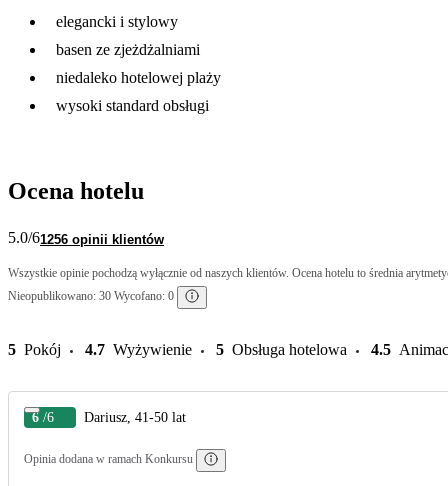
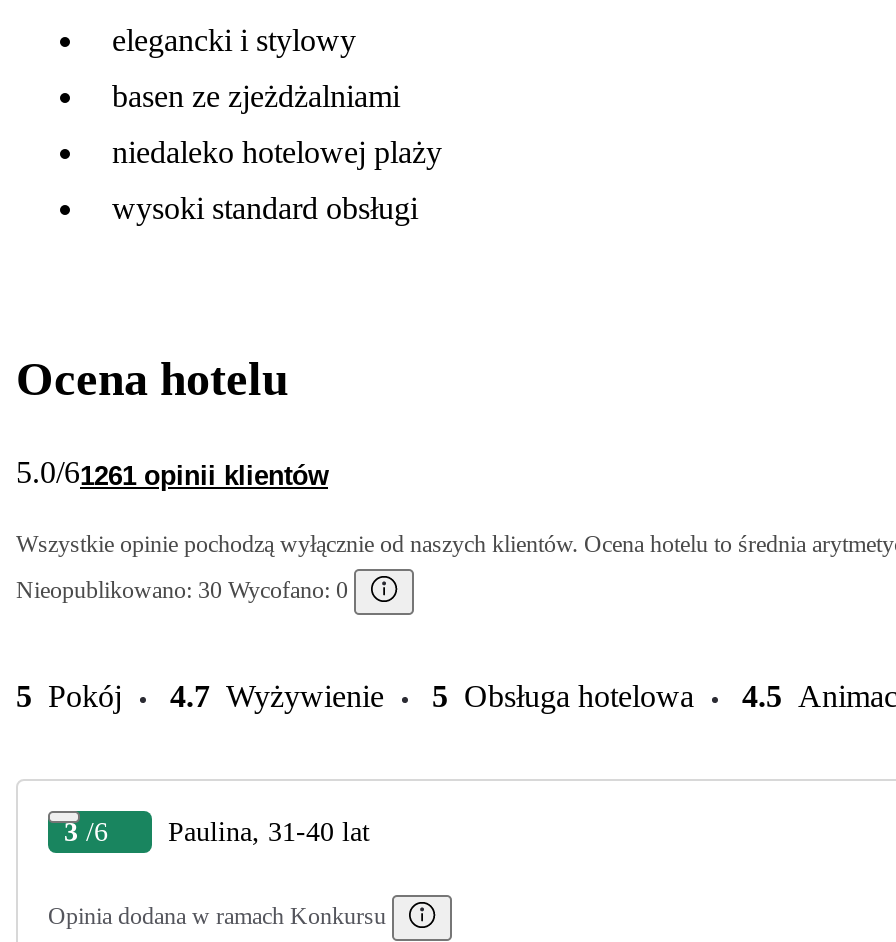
- 5.0/61256 opinii klientów
+ 5.0/61261 opinii klientów

- 6 /6
+ 3 /6

- Dariusz, 41-50 lat
+ Paulina, 31-40 lat
